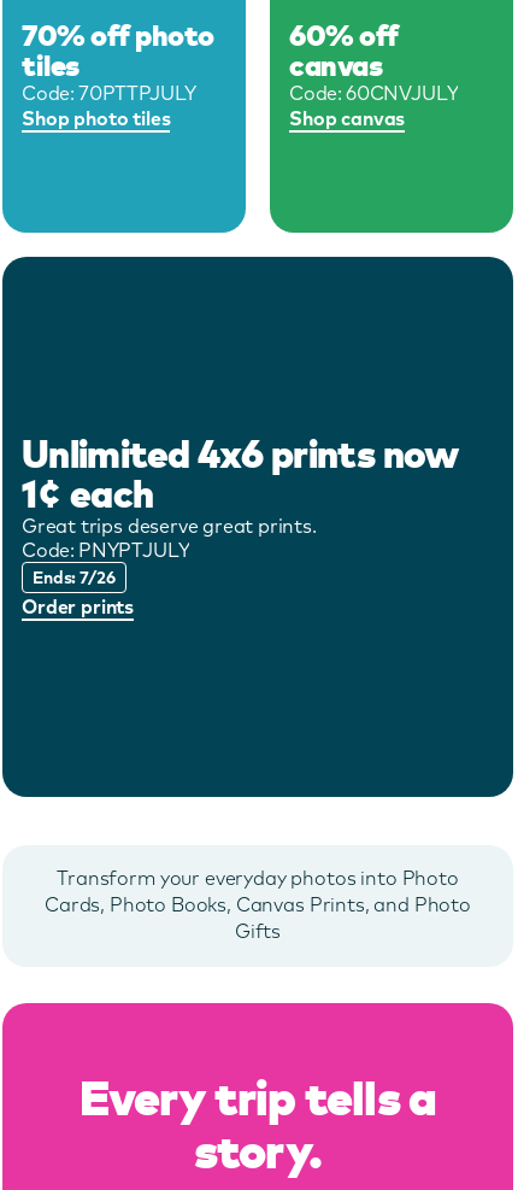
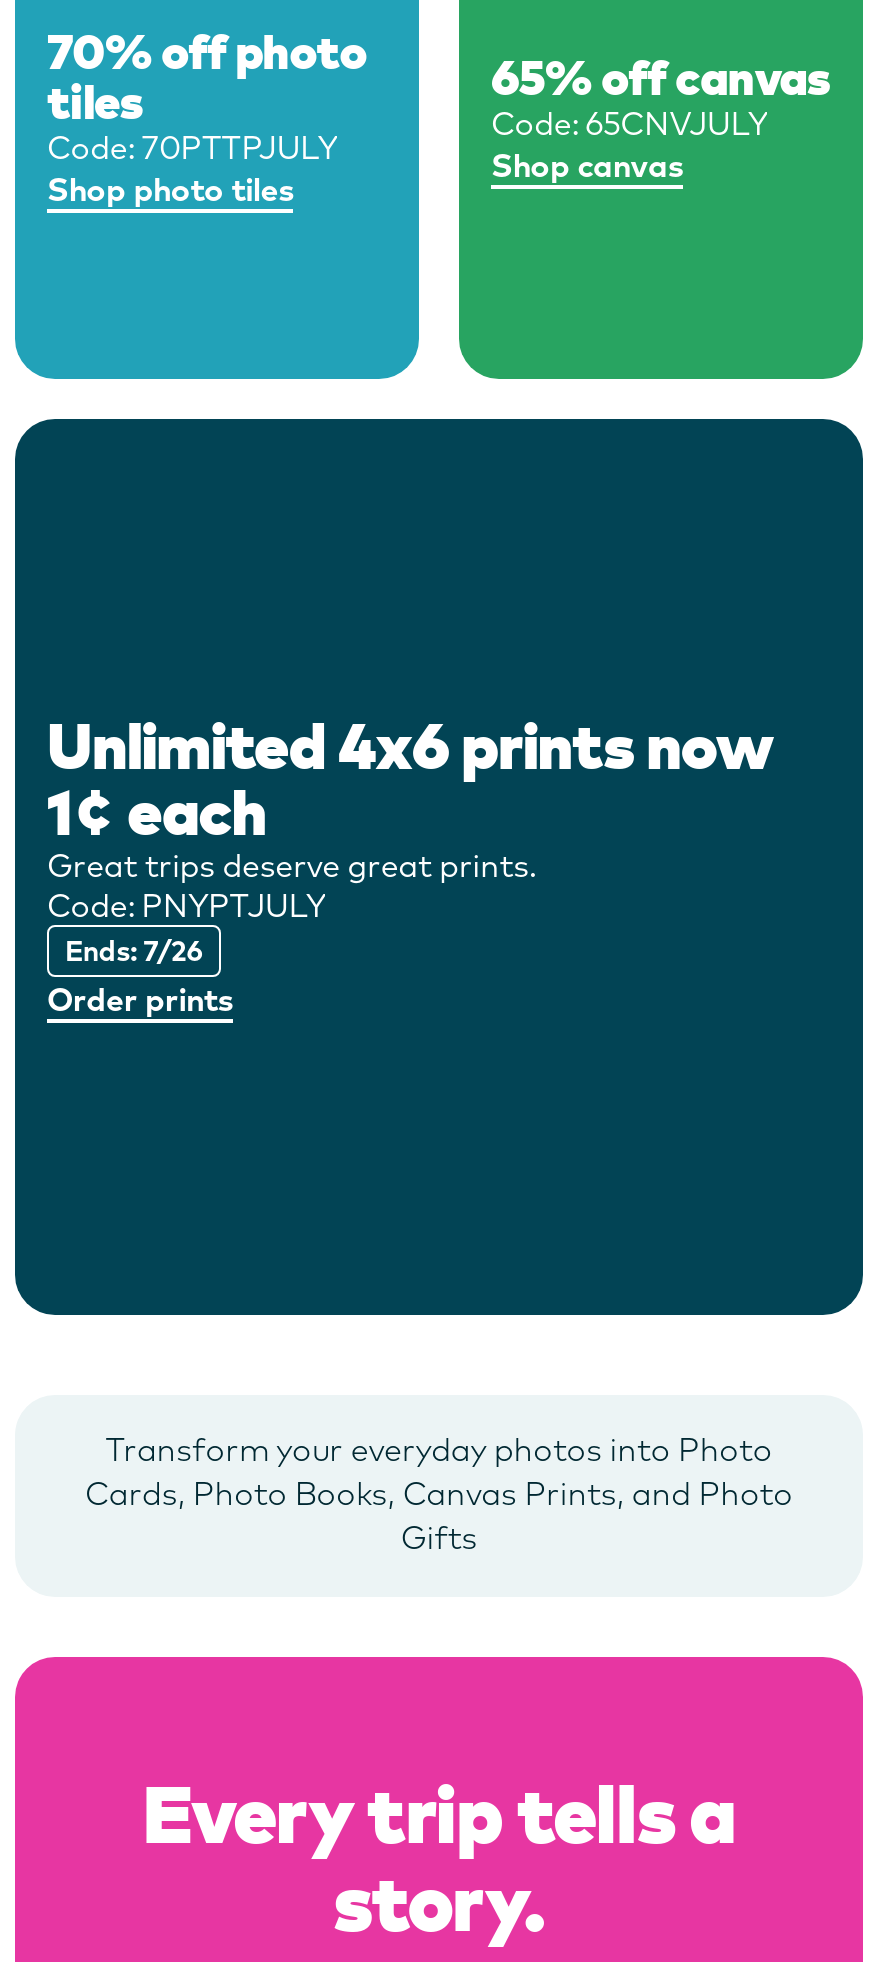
- 60% off
- canvas
- Code: 60CNVJULY
+ 65% off canvas
+ Code: 65CNVJULY
